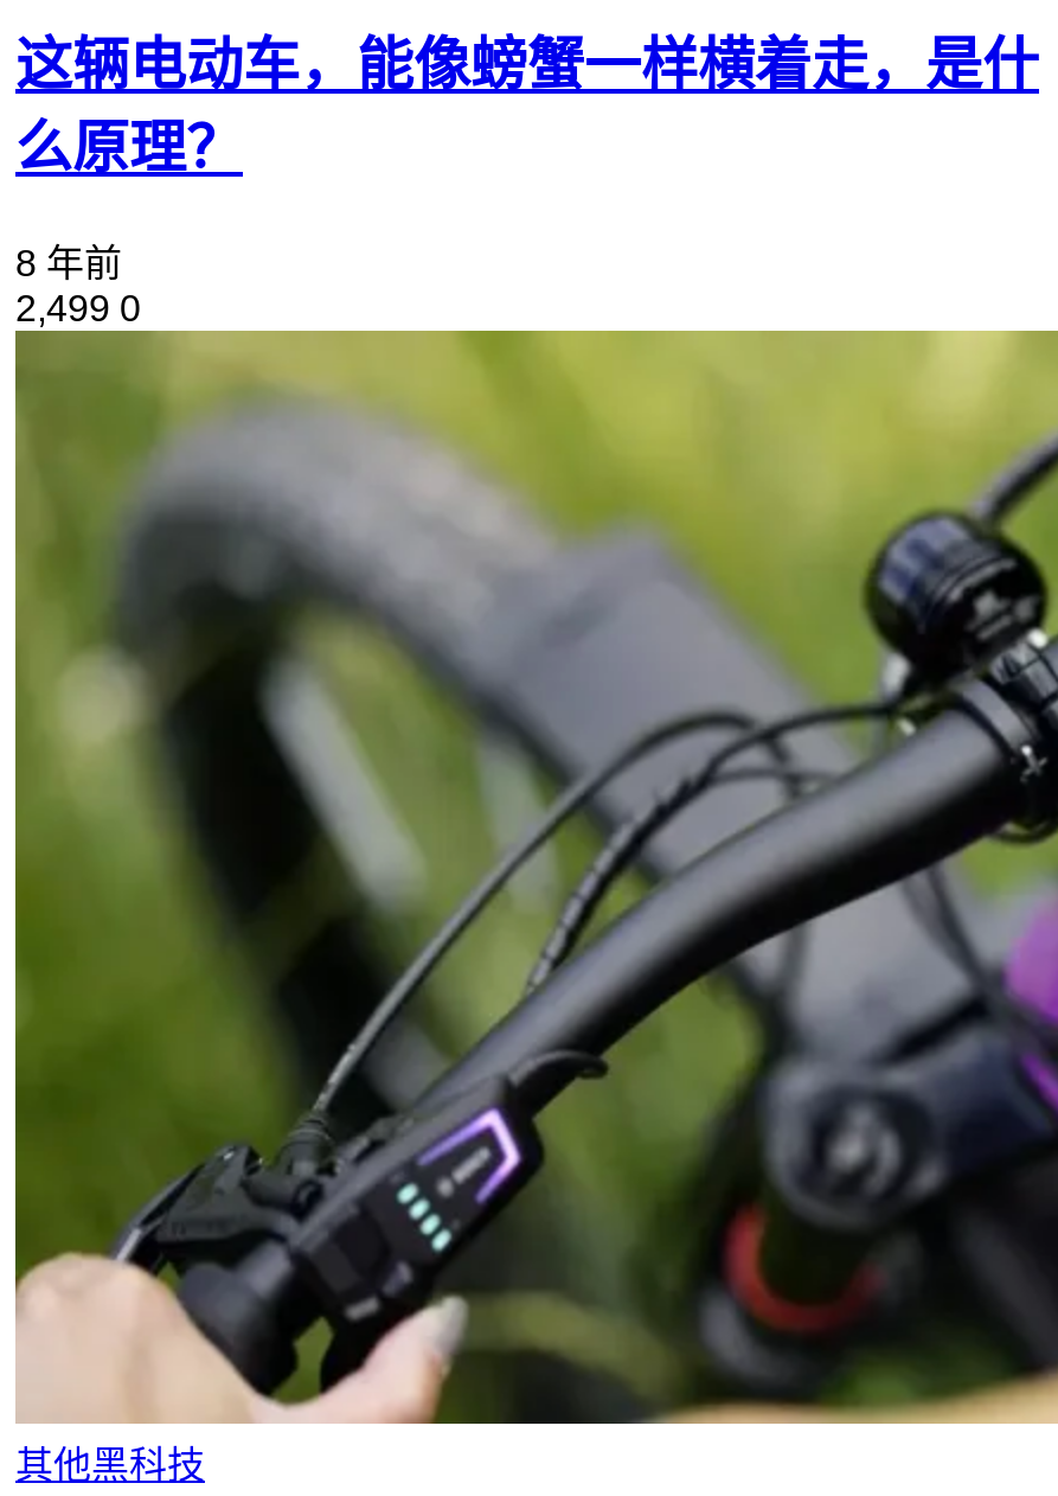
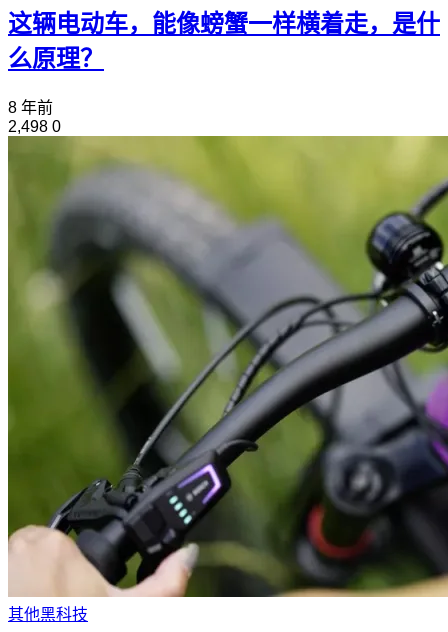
- 2,499 0
+ 2,498 0
